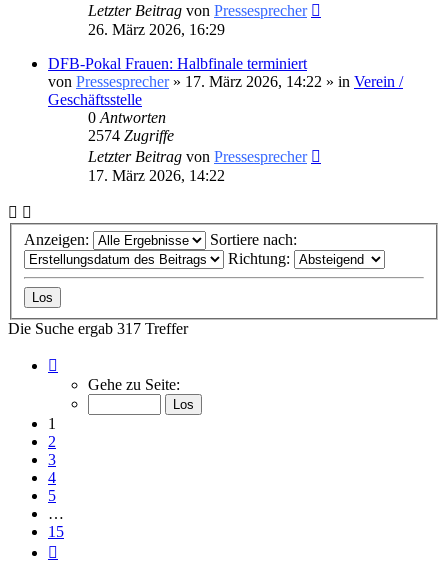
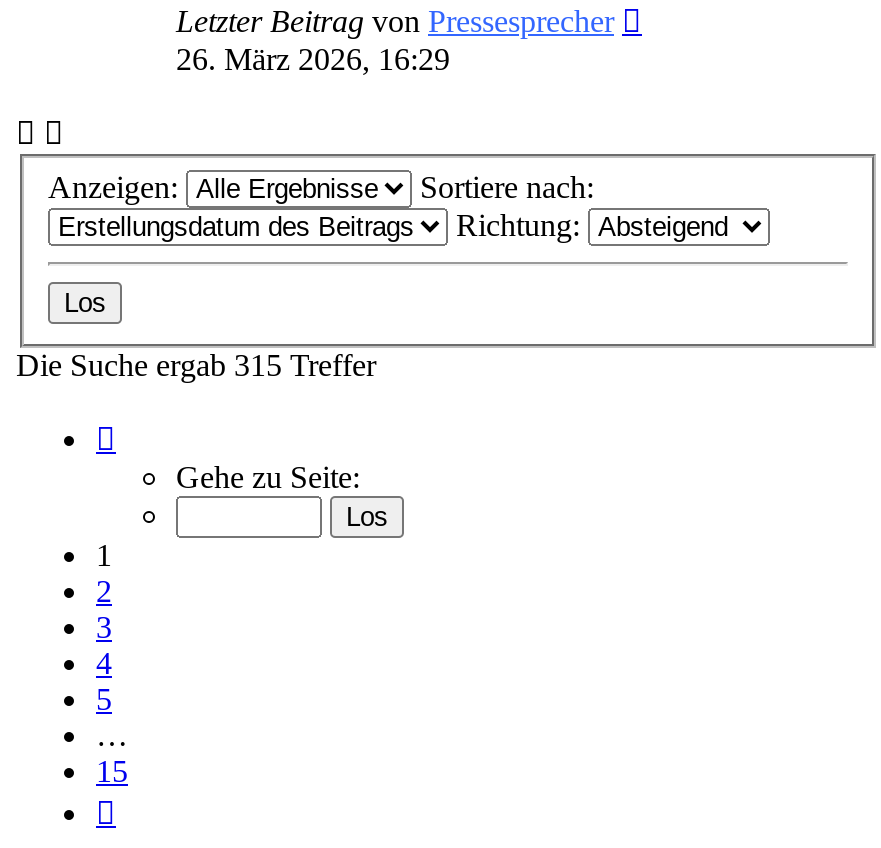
- DFB-Pokal Frauen: Halbfinale terminiert
- von Pressesprecher» 17. März 2026, 14:22» in Verein /
- Geschäftsstelle
- 0 Antworten
- 2574 Zugriffe
- Letzter Beitrag von Pressesprecher
- 17. März 2026, 14:22

- Die Suche ergab 317 Treffer
+ Die Suche ergab 315 Treffer
